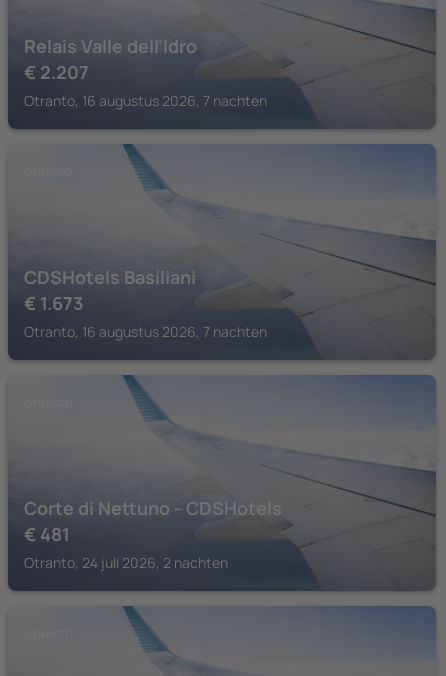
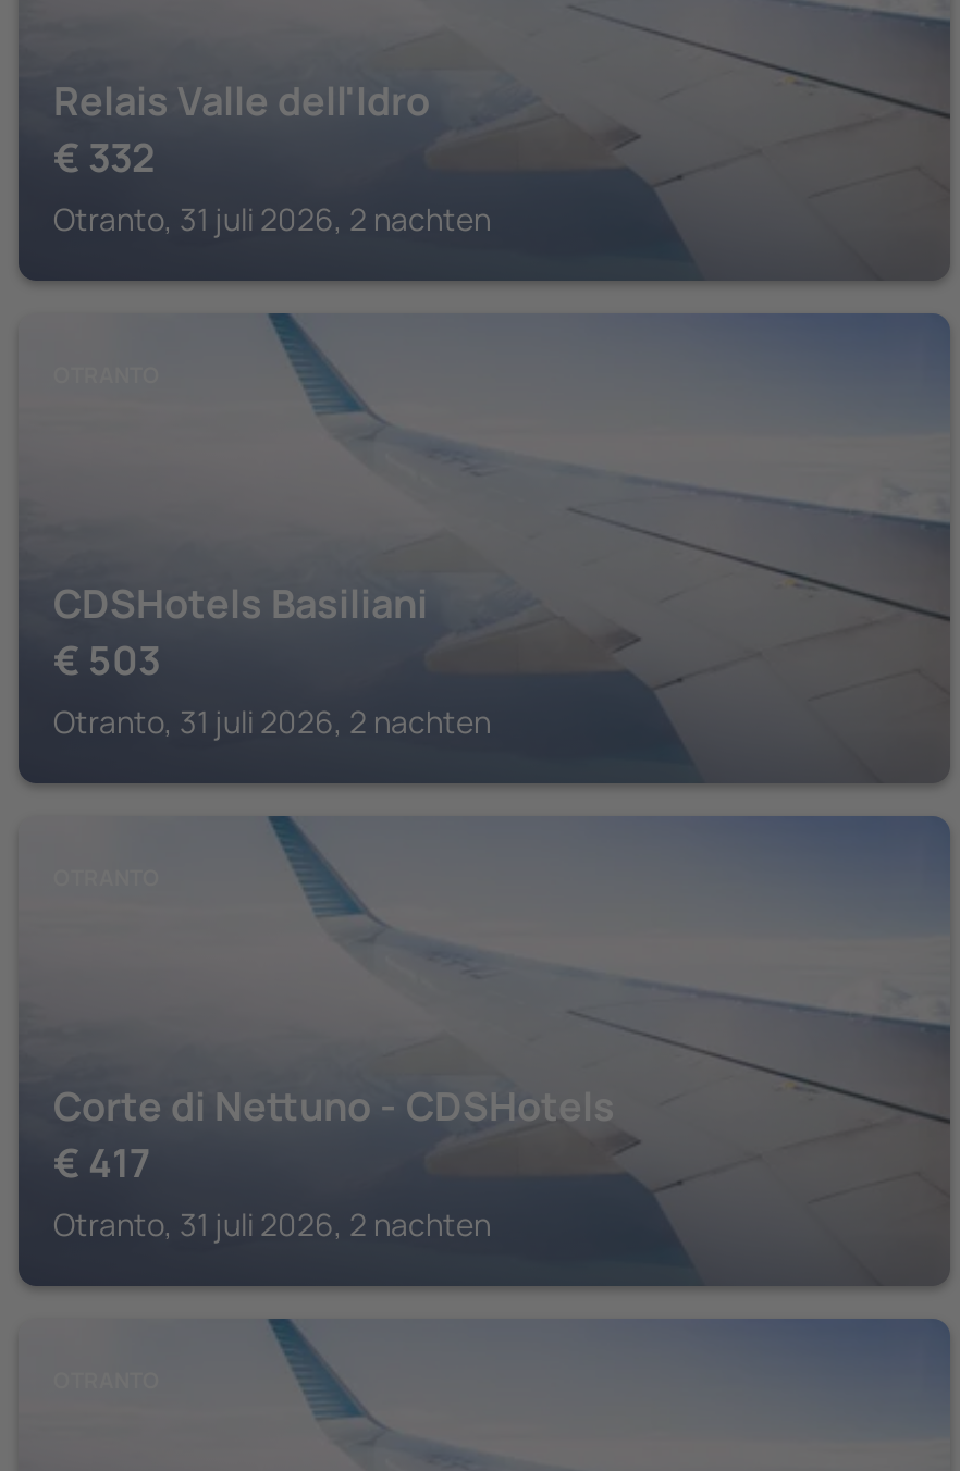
- € 2.207
+ € 332

- Otranto, 16 augustus 2026, 7 nachten
+ Otranto, 31 juli 2026, 2 nachten

- € 1.673
+ € 503

- Otranto, 16 augustus 2026, 7 nachten
+ Otranto, 31 juli 2026, 2 nachten

- € 481
+ € 417

- Otranto, 24 juli 2026, 2 nachten
+ Otranto, 31 juli 2026, 2 nachten
